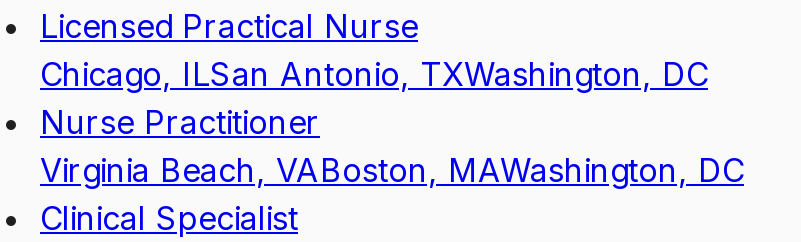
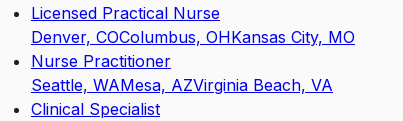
- Chicago, ILSan Antonio, TXWashington, DC
+ Denver, COColumbus, OHKansas City, MO

- Virginia Beach, VA Boston, MAWashington, DC
+ Seattle, WA Mesa, AZVirginia Beach, VA
